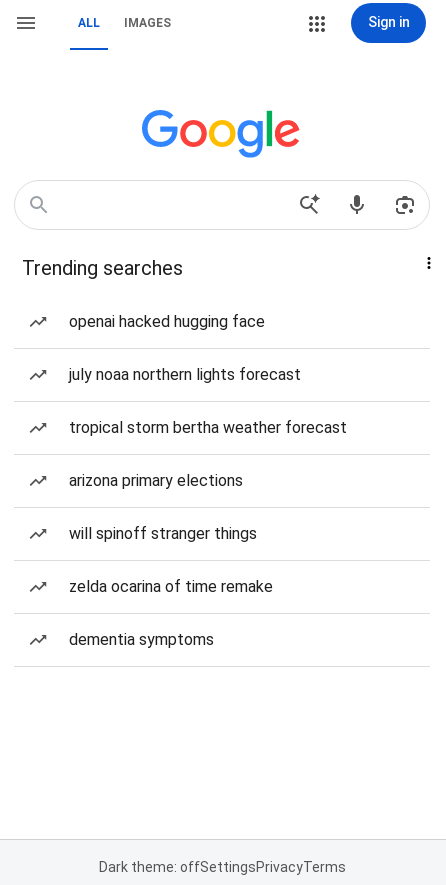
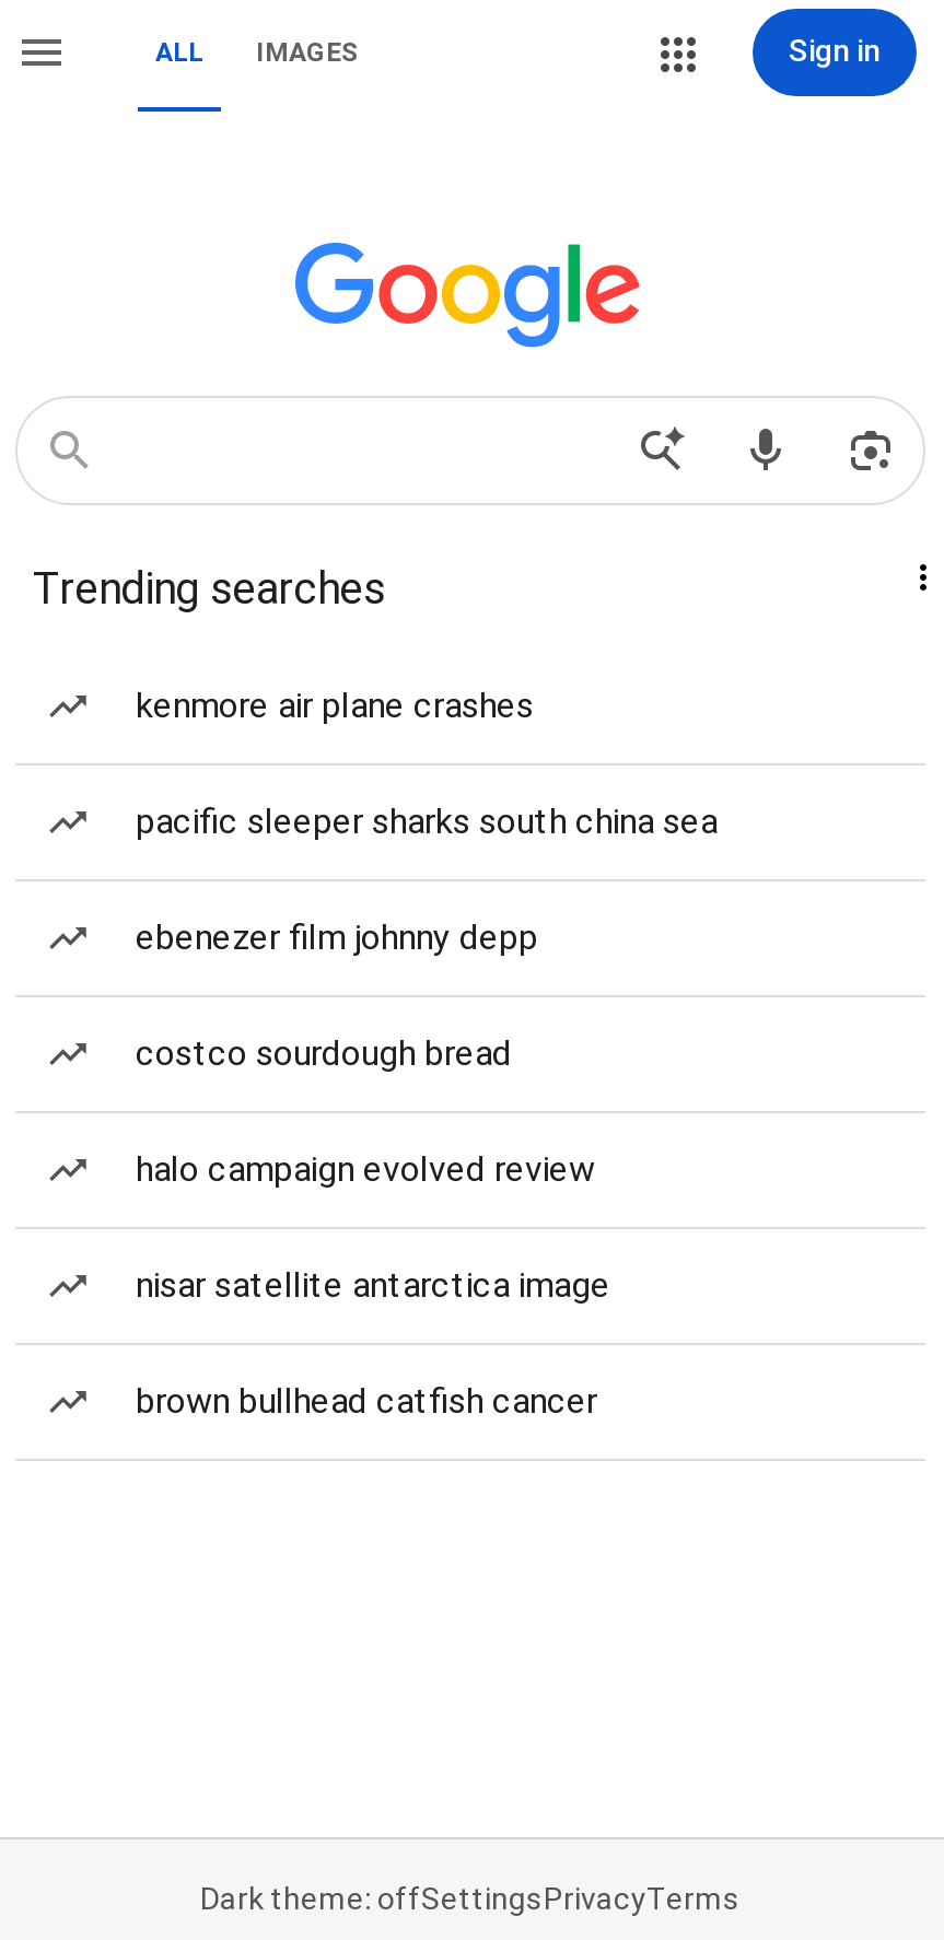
- openai hacked hugging face
+ kenmore air plane crashes

- july noaa northern lights forecast
+ pacific sleeper sharks south china sea

- tropical storm bertha weather forecast
+ ebenezer film johnny depp

- arizona primary elections
+ costco sourdough bread

- will spinoff stranger things
+ halo campaign evolved review

- zelda ocarina of time remake
+ nisar satellite antarctica image

- dementia symptoms
+ brown bullhead catfish cancer
